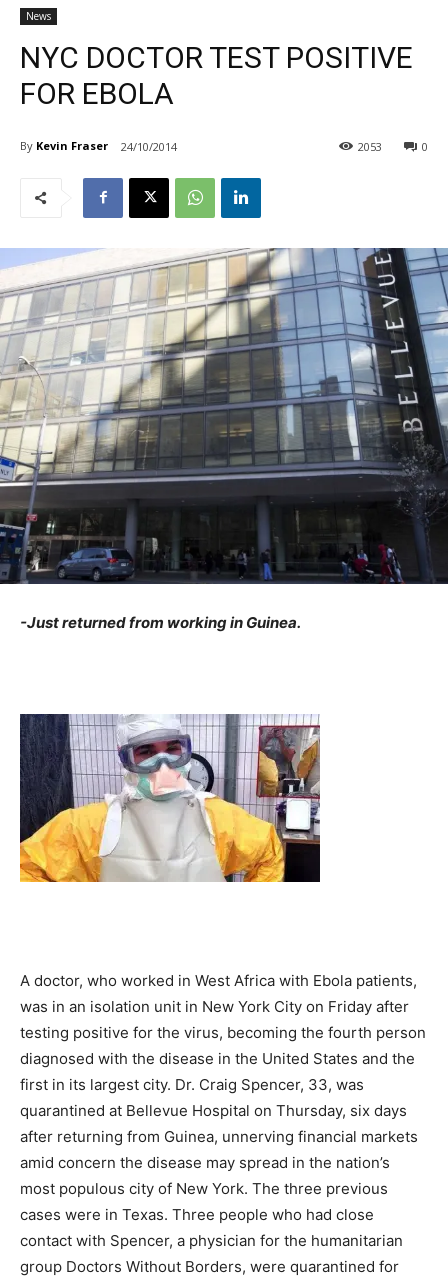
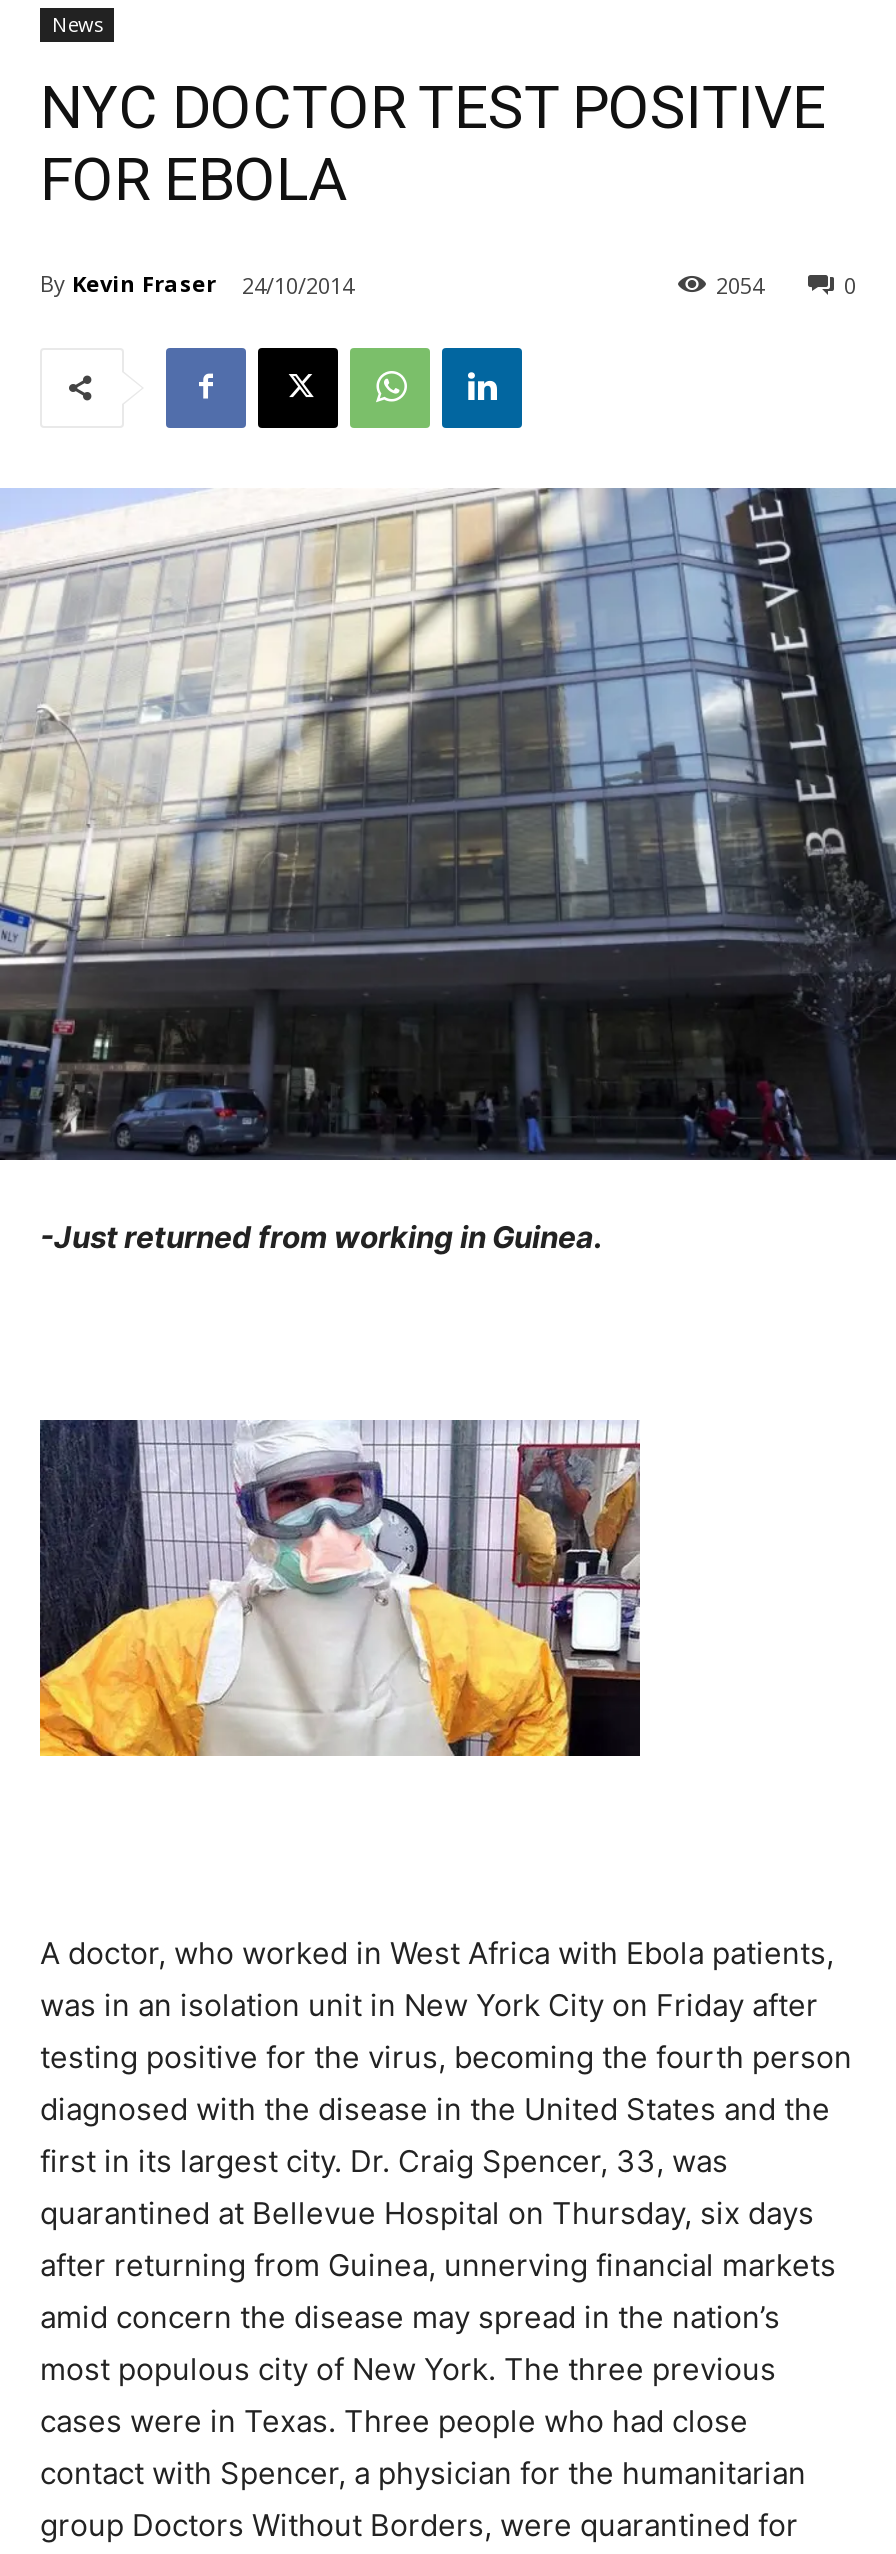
- 2053
+ 2054
